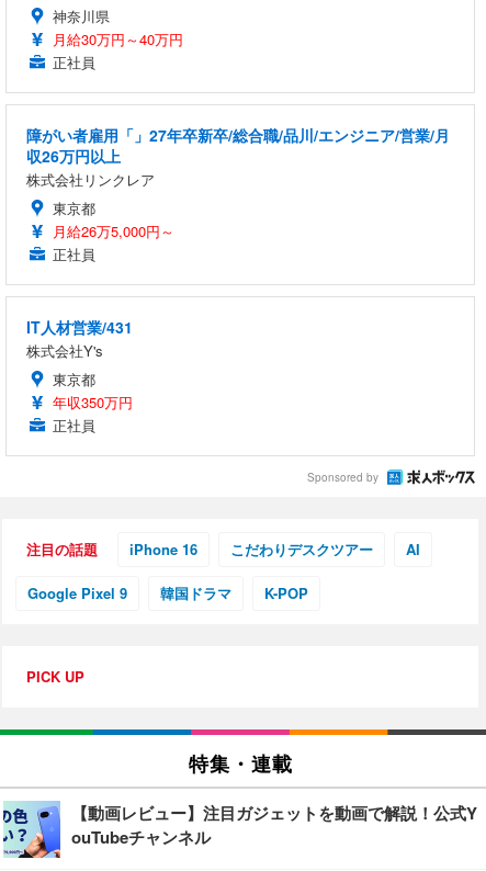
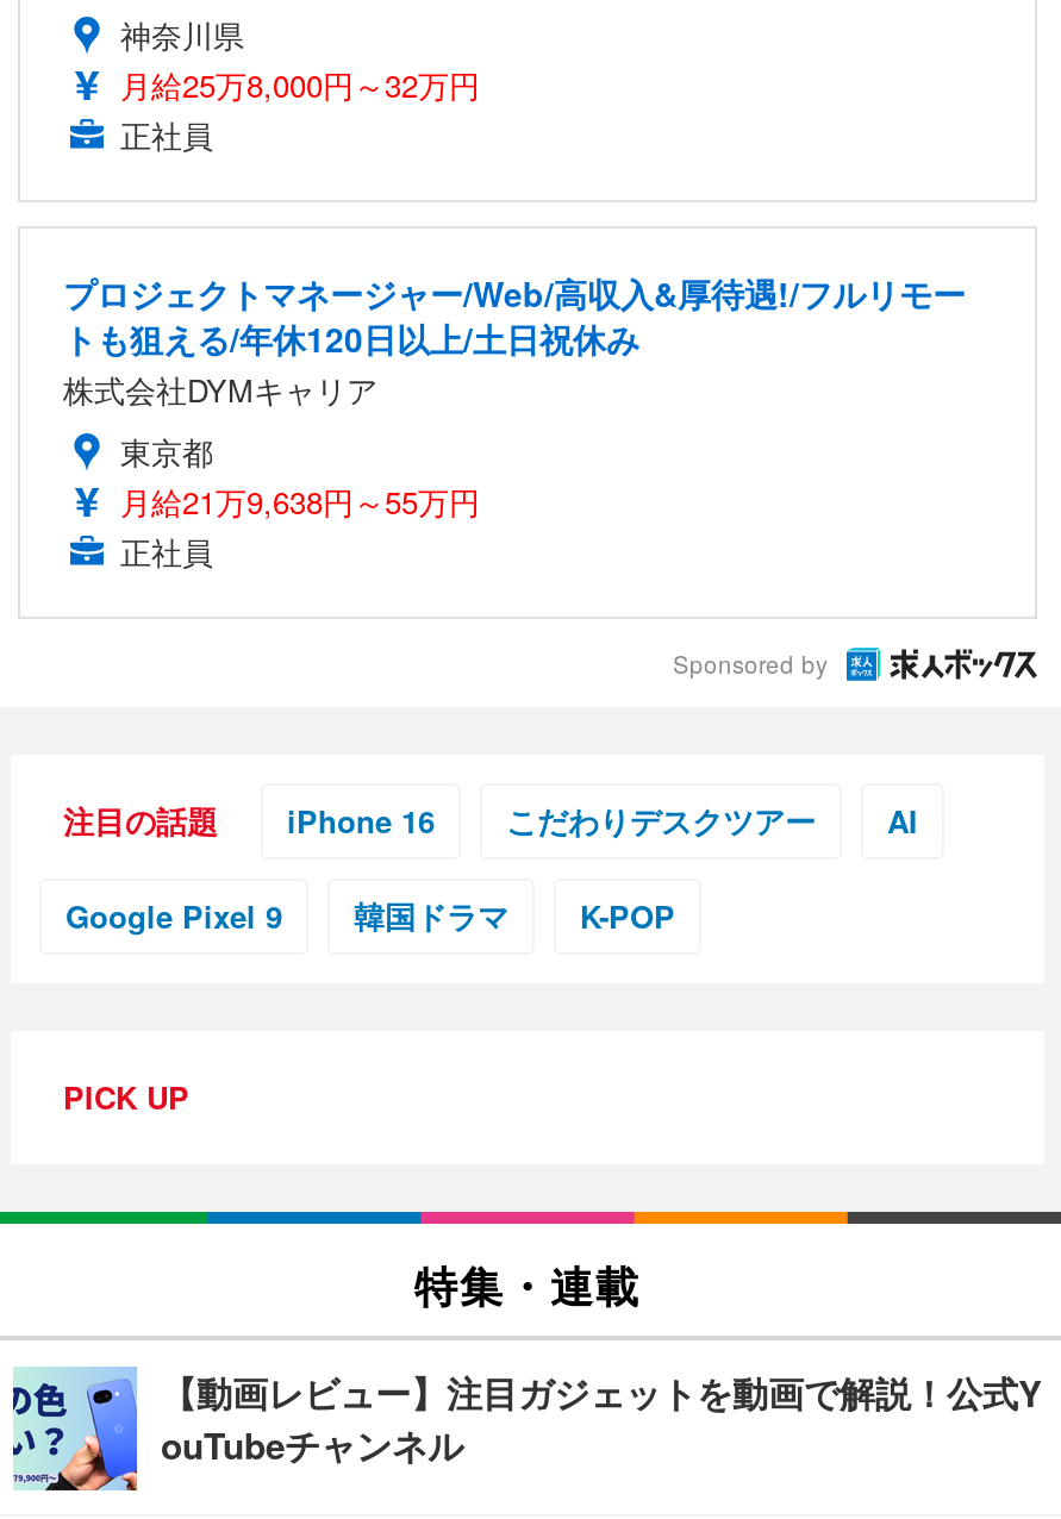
- 月給30万円～40万円
+ 月給25万8,000円～32万円

- 障がい者雇用「」27年卒新卒/総合職/品川/エンジニア/営業/月
- 収26万円以上
- 株式会社リンクレア
+ プロジェクトマネージャー/Web/高収入&厚待遇!/フルリモー
+ トも狙える/年休120日以上/土日祝休み
+ 株式会社DYMキャリア

- 月給26万5,000円～
- 正社員
- IT人材営業/431
- 株式会社Y's
- 東京都
- 年収350万円
+ 月給21万9,638円～55万円
